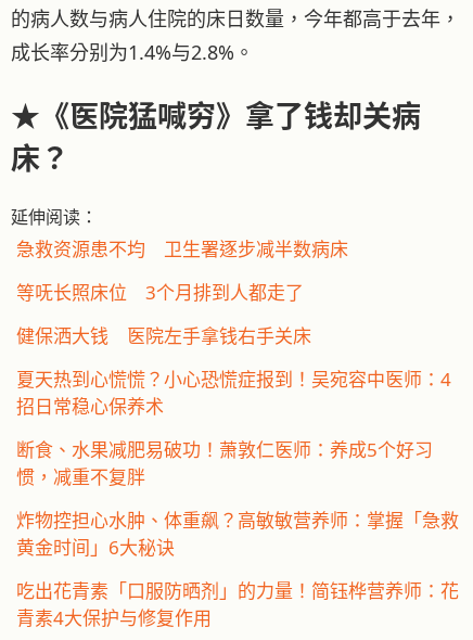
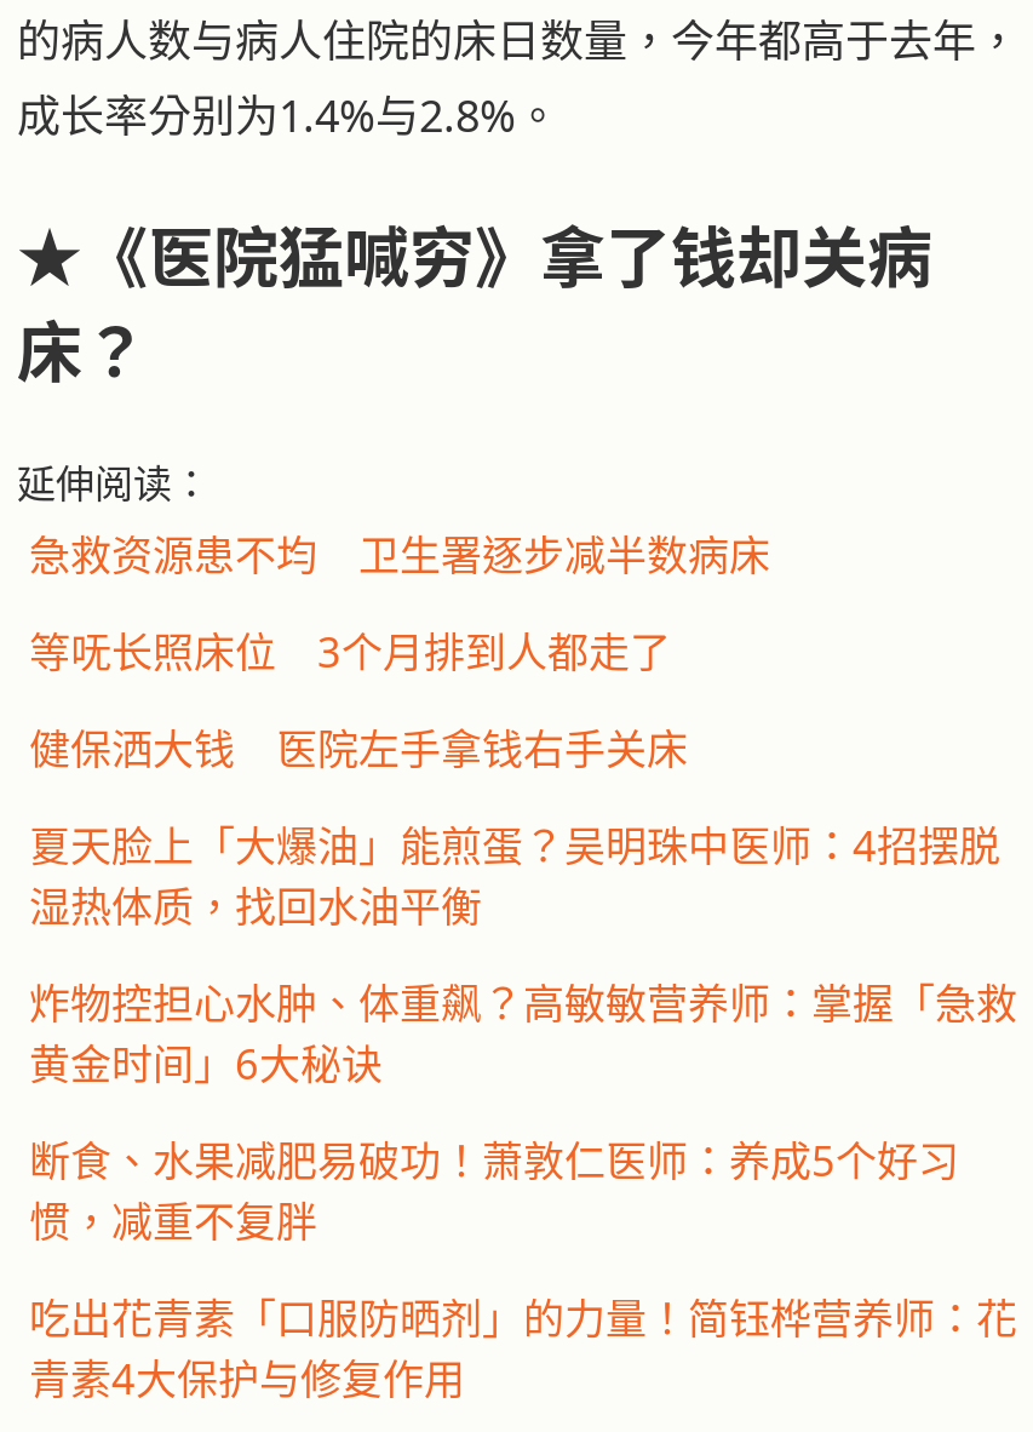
- 夏天热到心慌慌？小心恐慌症报到！吴宛容中医师：4
- 招日常稳心保养术
+ 夏天脸上「大爆油」能煎蛋？吴明珠中医师：4招摆脱
+ 湿热体质，找回水油平衡

moved down: 断食、水果减肥易破功！萧敦仁医师：养成5个好习 | 惯，减重不复胖

moved up: 炸物控担心水肿、体重飙？高敏敏营养师：掌握「急救 | 黄金时间」6大秘诀
